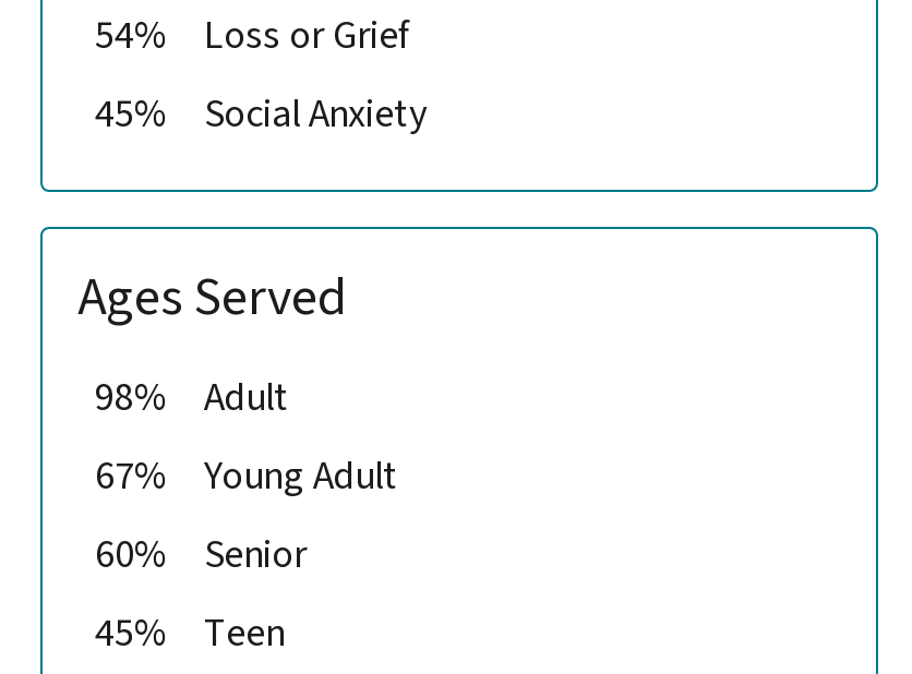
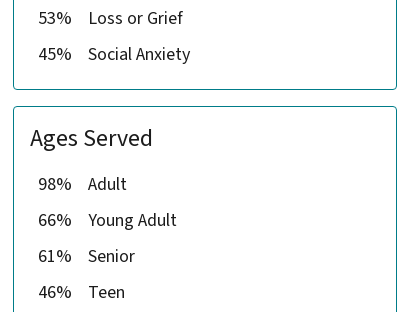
- 54% Loss or Grief
+ 53% Loss or Grief

- 67% Young Adult
+ 66% Young Adult

- 60% Senior
+ 61% Senior

- 45% Teen
+ 46% Teen
